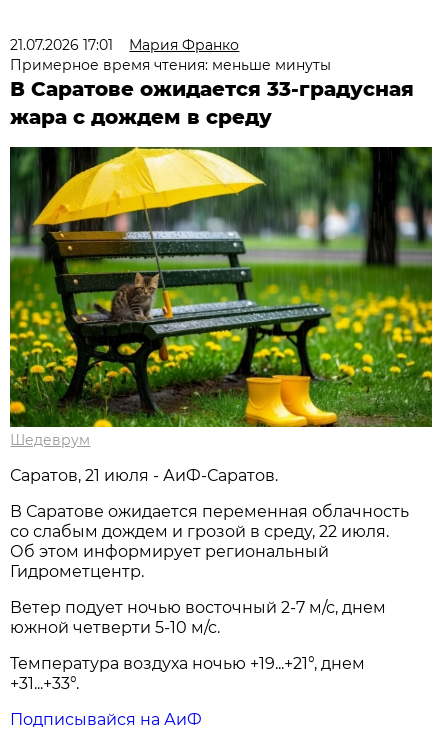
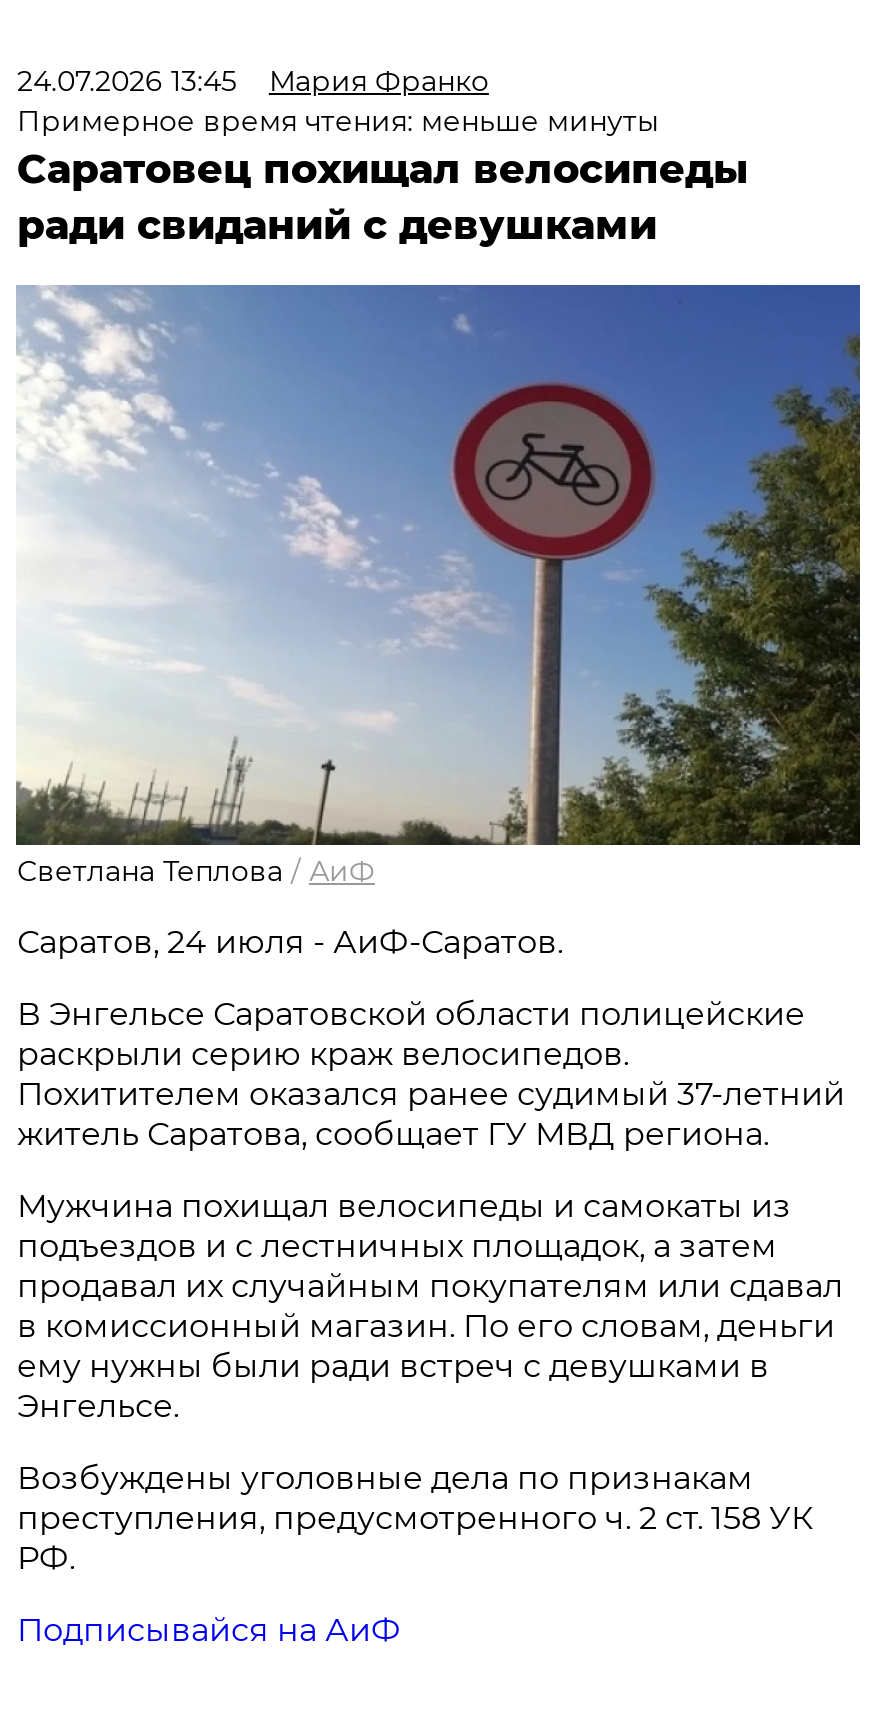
- 21.07.2026 17:01 Мария Франко
+ 24.07.2026 13:45 Мария Франко

- В Саратове ожидается 33-градусная
- жара с дождем в среду
+ Саратовец похищал велосипеды
+ ради свиданий с девушками

- [image]
- Шедеврум
+ [image]
+ Светлана Теплова / АиФ

- Саратов, 21 июля - АиФ-Саратов.
+ Саратов, 24 июля - АиФ-Саратов.

- В Саратове ожидается переменная облачность
- со слабым дождем и грозой в среду, 22 июля.
- Об этом информирует региональный
- Гидрометцентр.
+ В Энгельсе Саратовской области полицейские
+ раскрыли серию краж велосипедов.
+ Похитителем оказался ранее судимый 37-летний
+ житель Саратова, сообщает ГУ МВД региона.

- Ветер подует ночью восточный 2-7 м/с, днем
- южной четверти 5-10 м/с.
+ Мужчина похищал велосипеды и самокаты из
+ подъездов и с лестничных площадок, а затем
+ продавал их случайным покупателям или сдавал
+ в комиссионный магазин. По его словам, деньги
+ ему нужны были ради встреч с девушками в
+ Энгельсе.

- Температура воздуха ночью +19...+21°, днем
- +31...+33°.
+ Возбуждены уголовные дела по признакам
+ преступления, предусмотренного ч. 2 ст. 158 УК
+ РФ.
